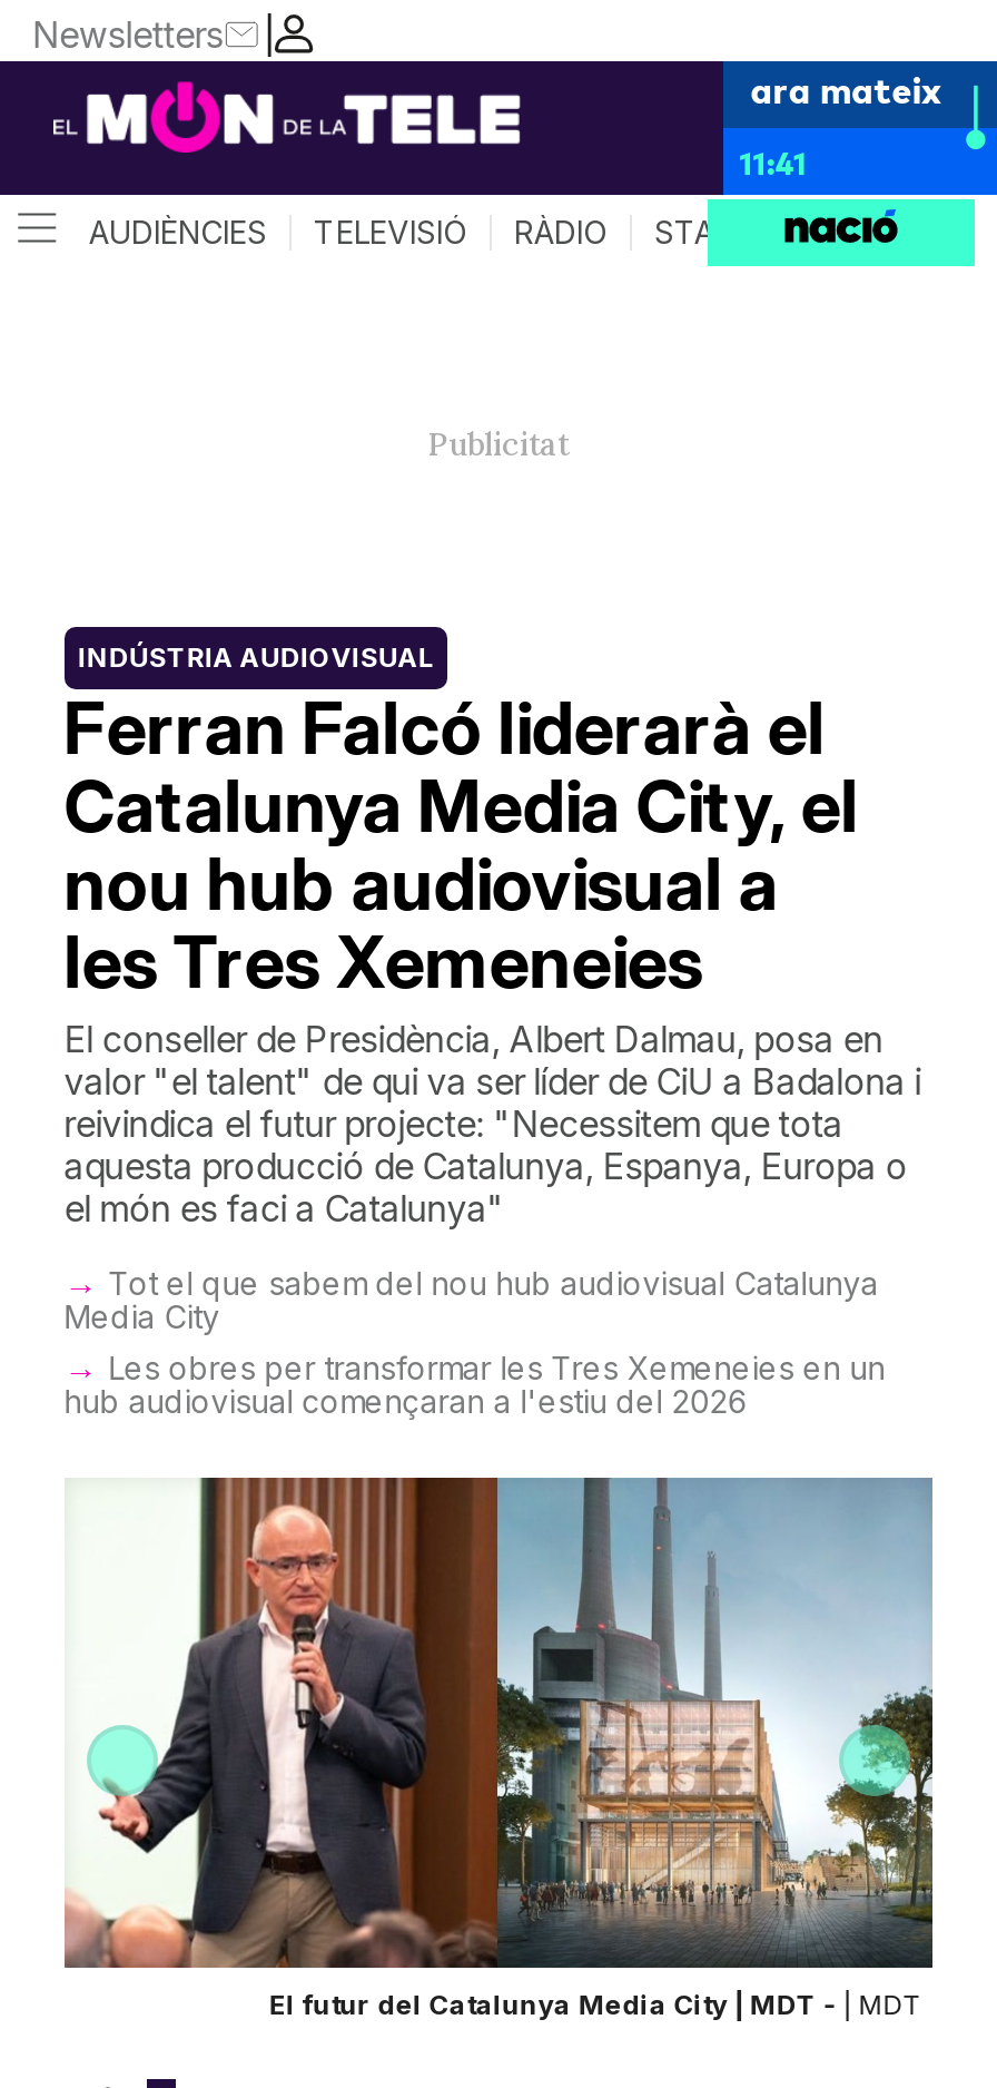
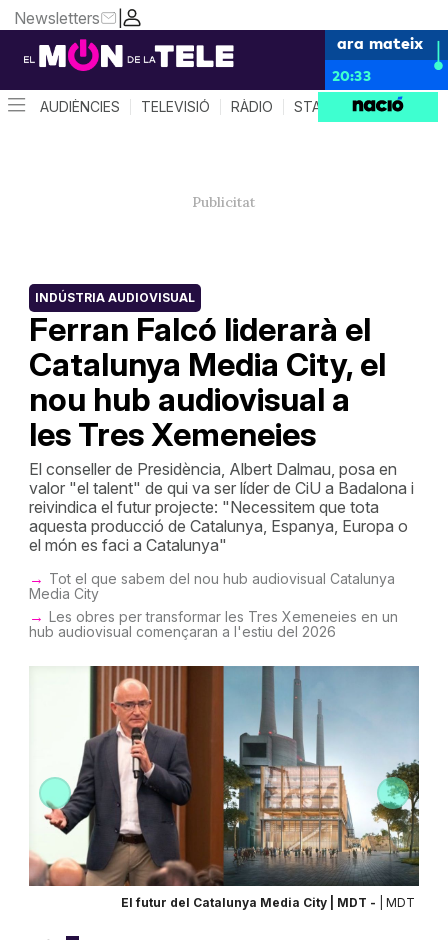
- 11:41
+ 20:33
